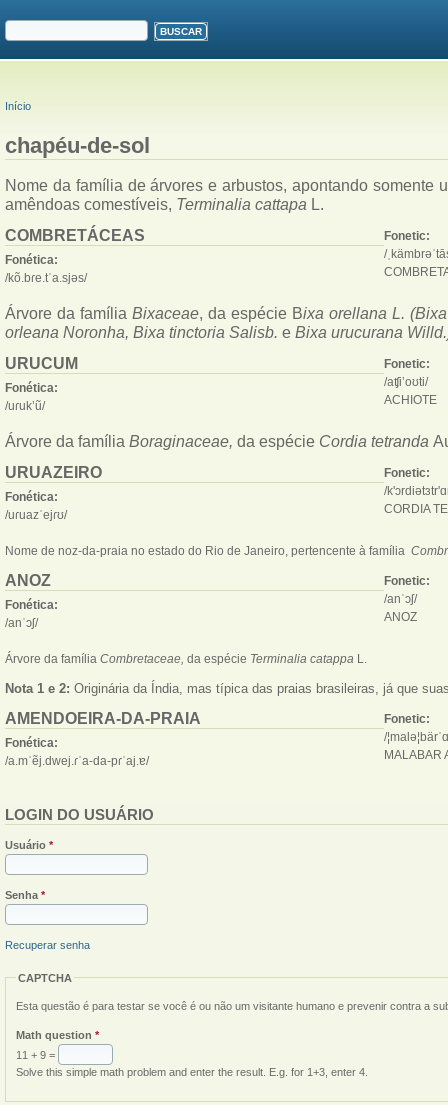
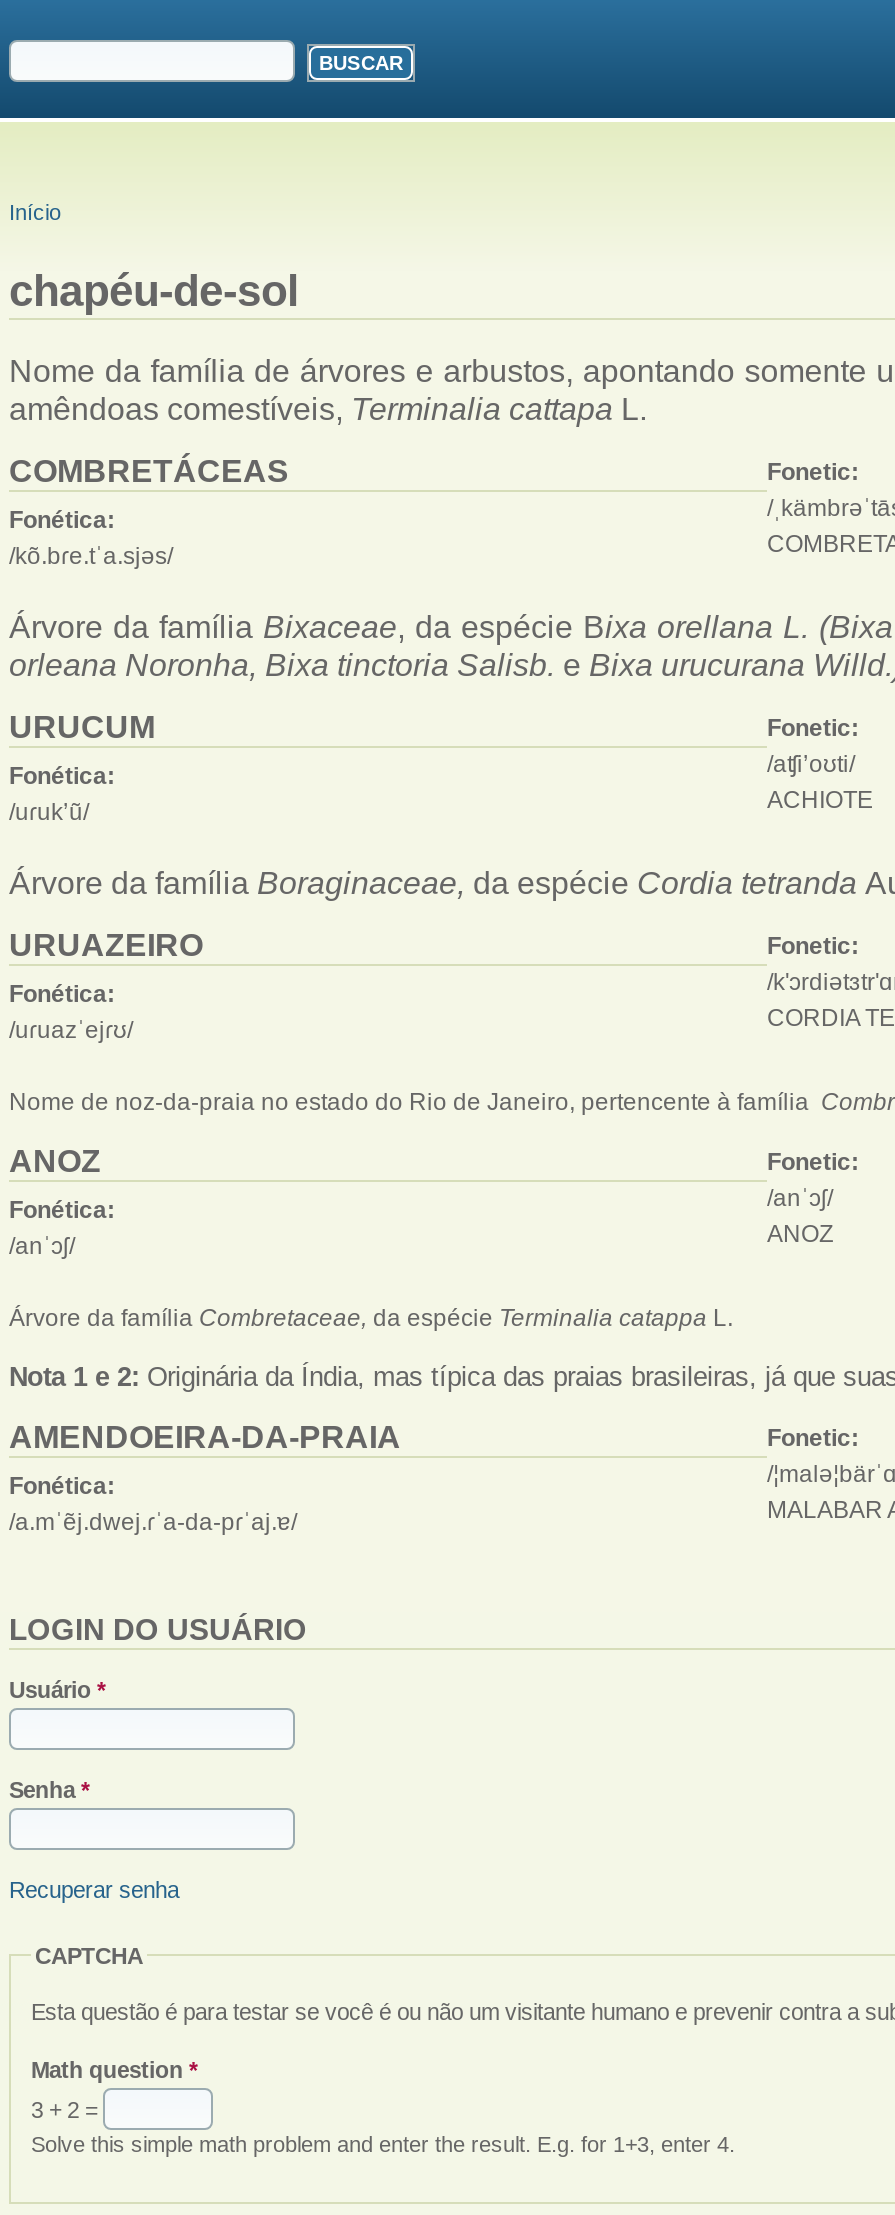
- 11 + 9 =
+ 3 + 2 =
